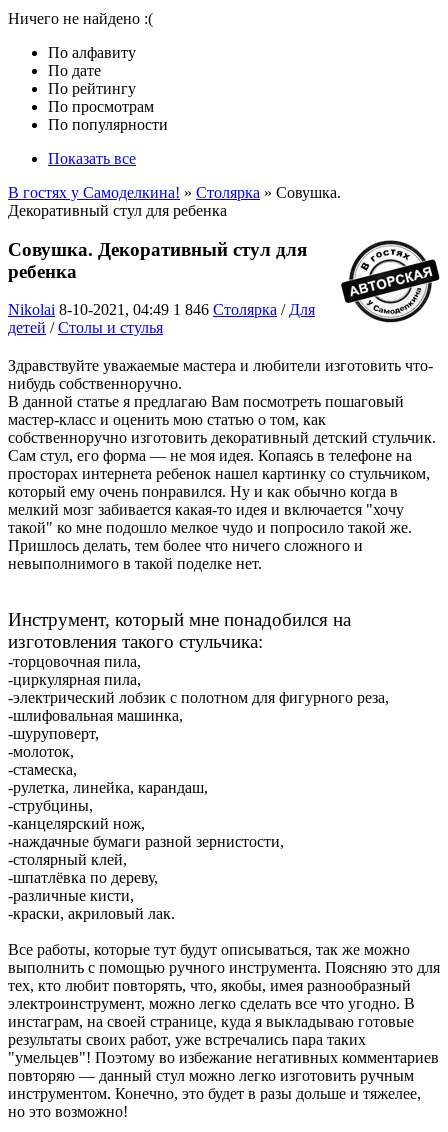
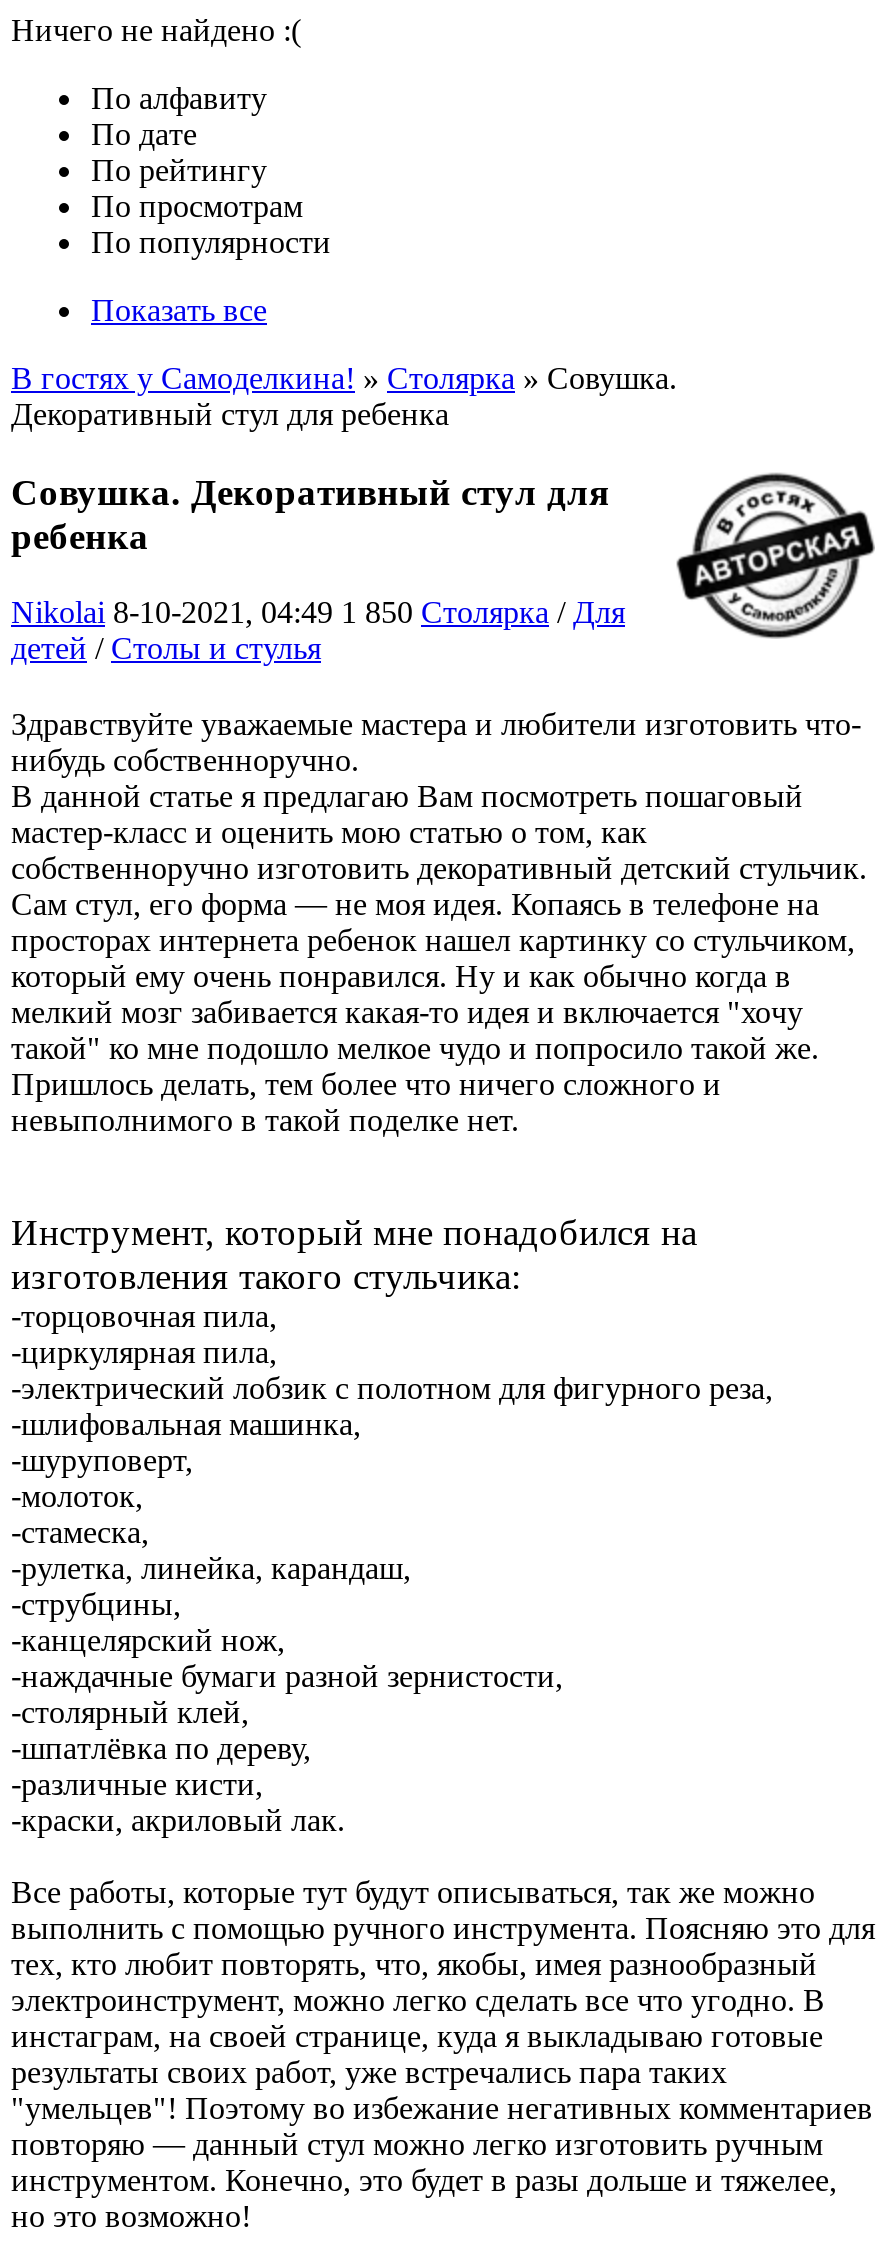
- Nikolai 8-10-2021, 04:49 1 846 Столярка / Для
+ Nikolai 8-10-2021, 04:49 1 850 Столярка / Для
